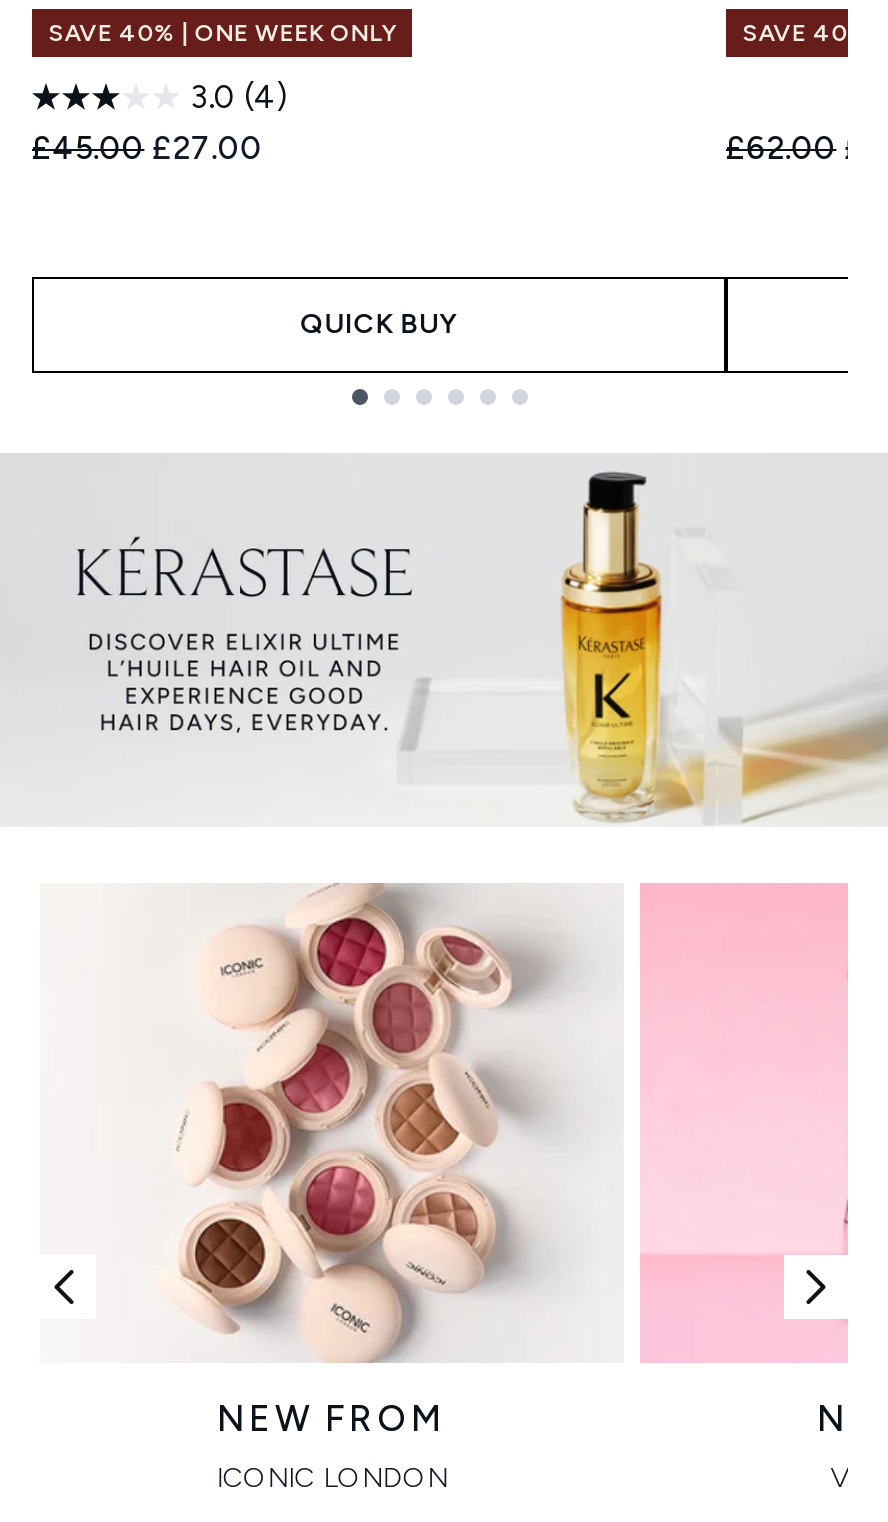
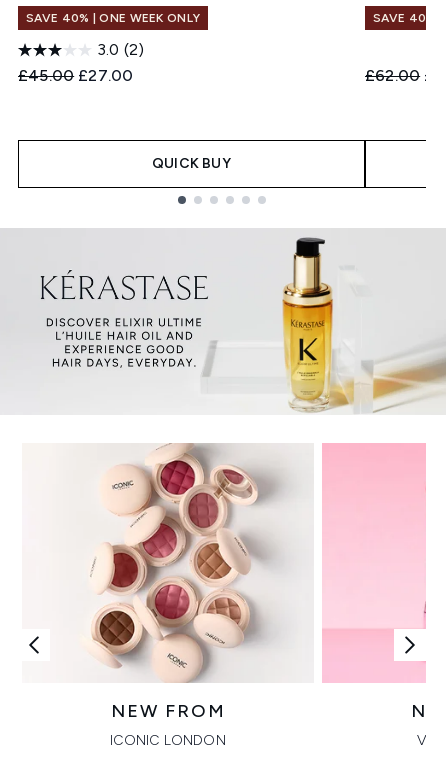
- 3.0 (4)
+ 3.0 (2)
